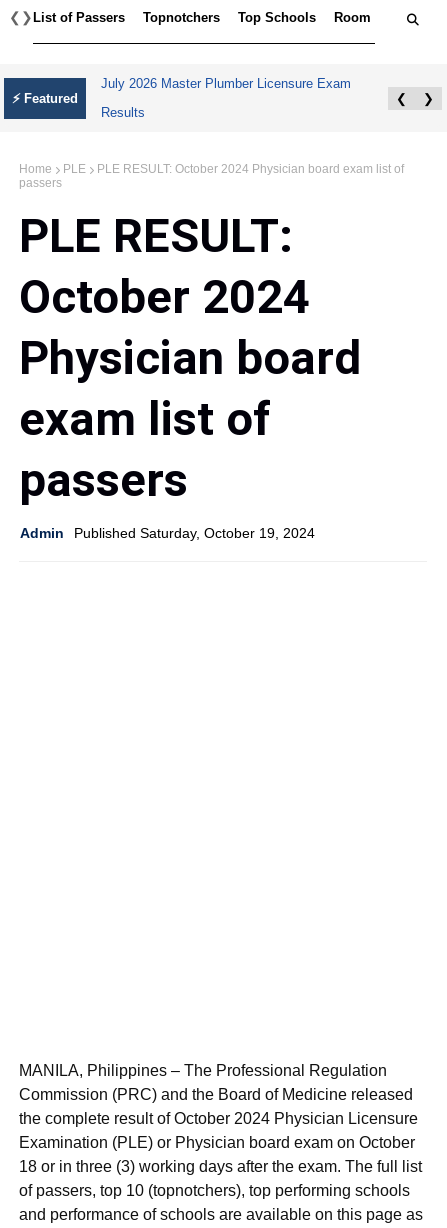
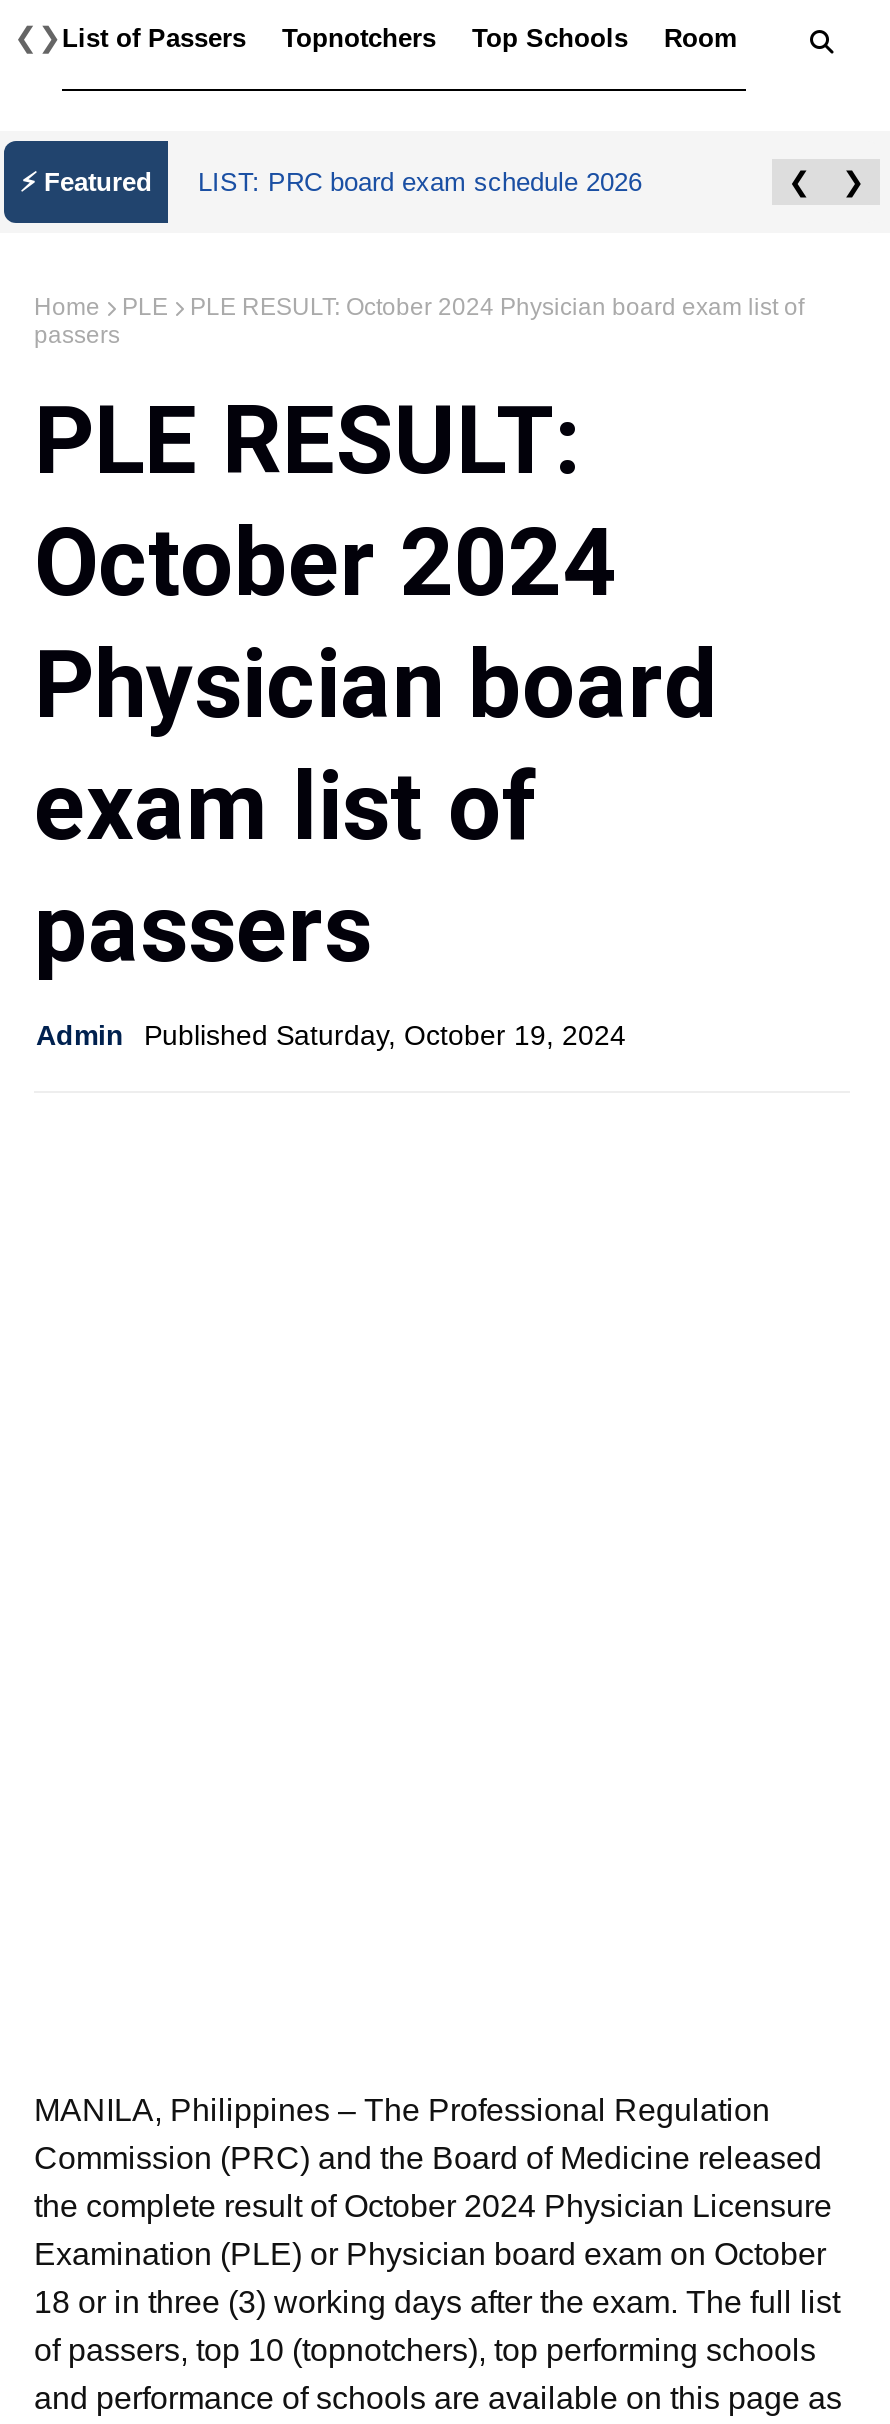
- July 2026 Master Plumber Licensure Exam
- Results
+ LIST: PRC board exam schedule 2026
